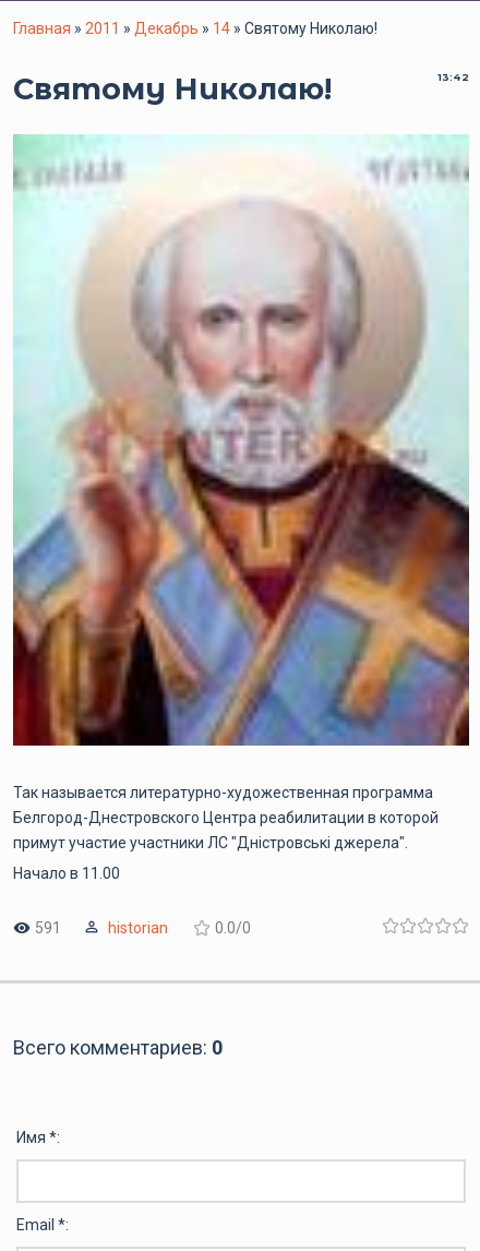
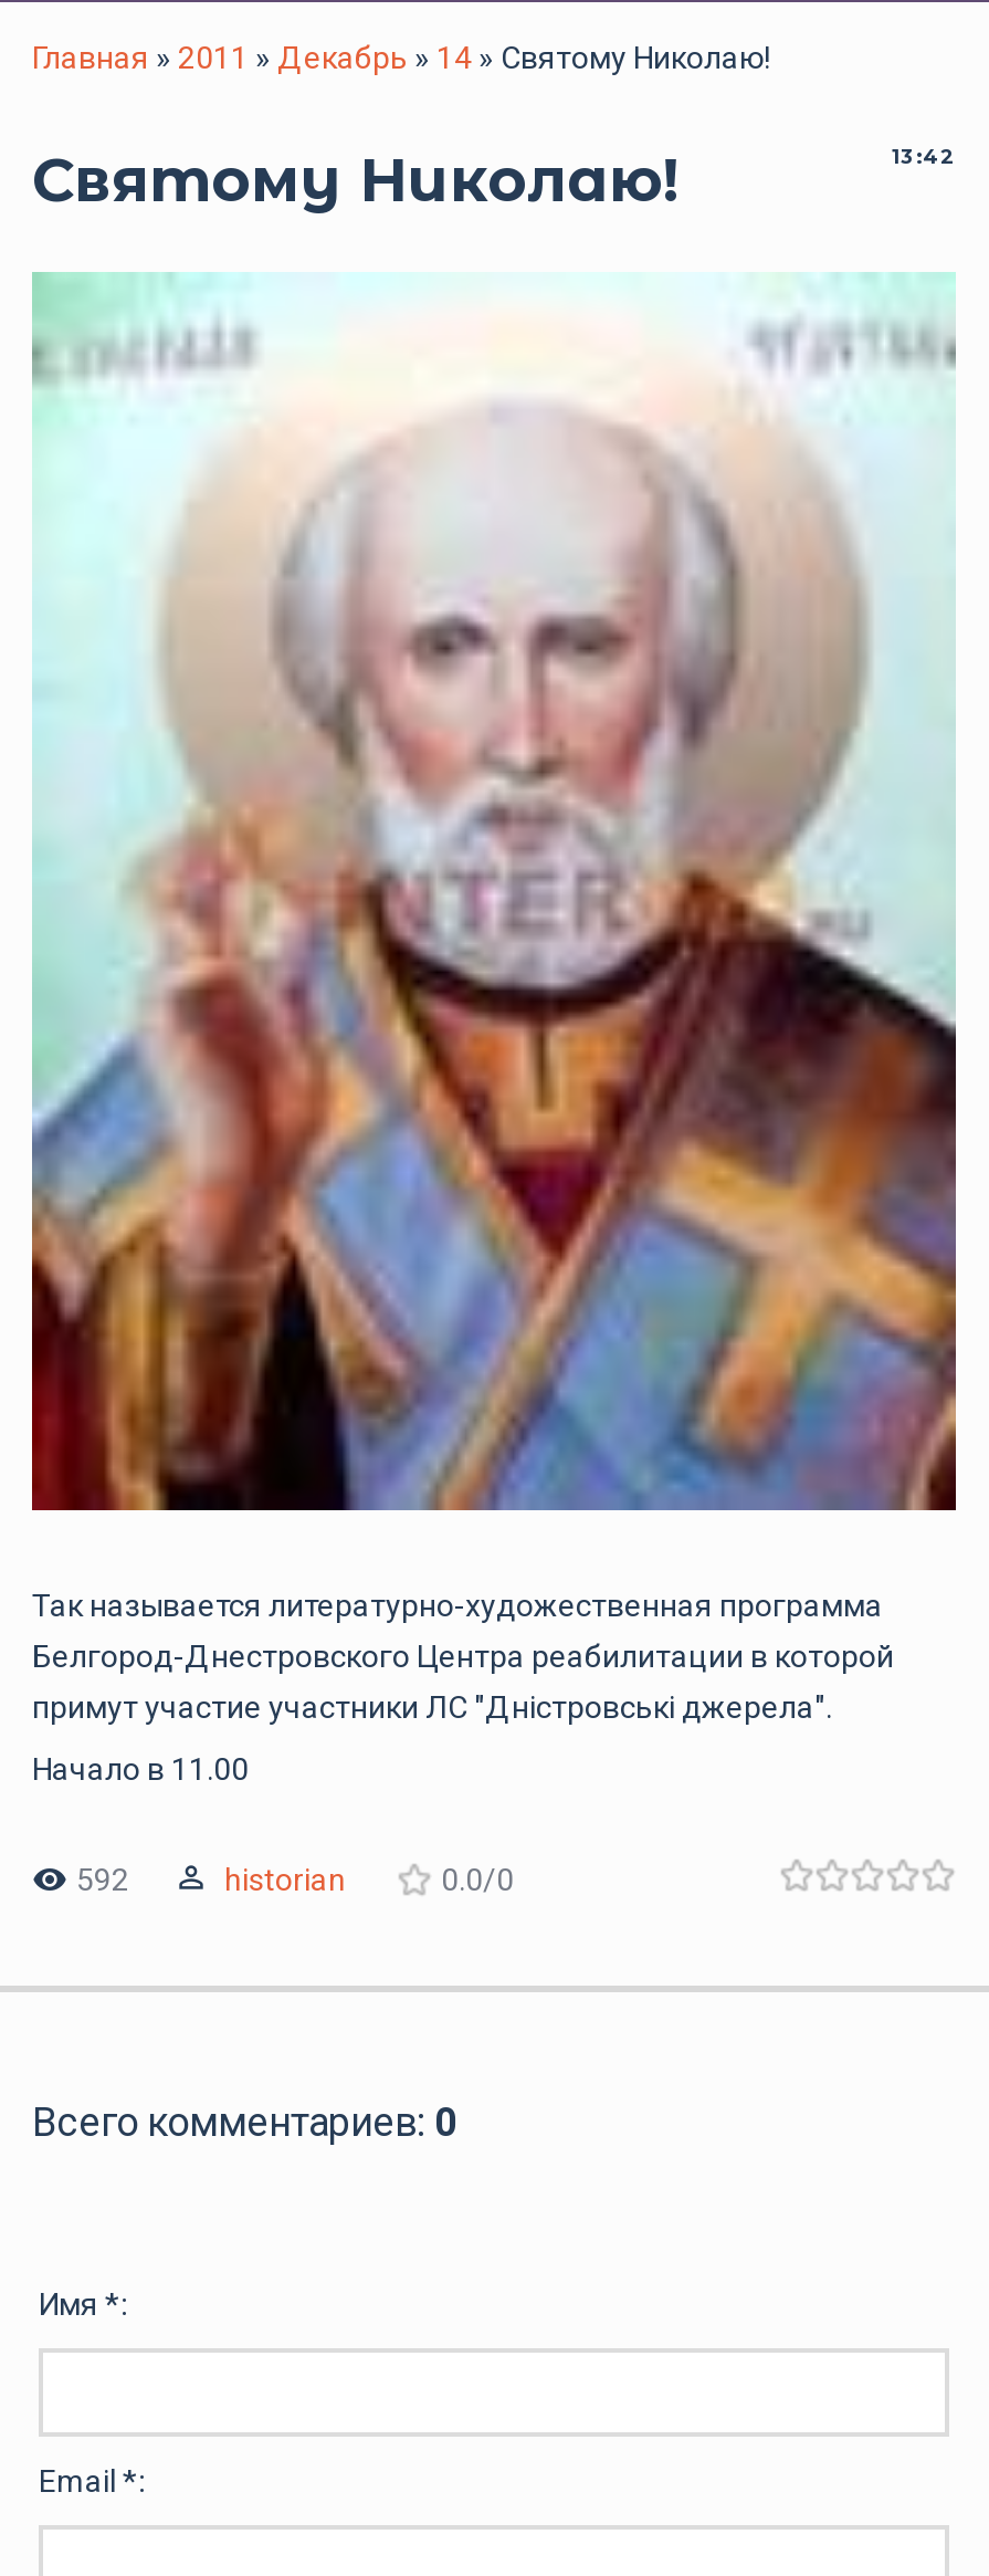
- 591
+ 592
